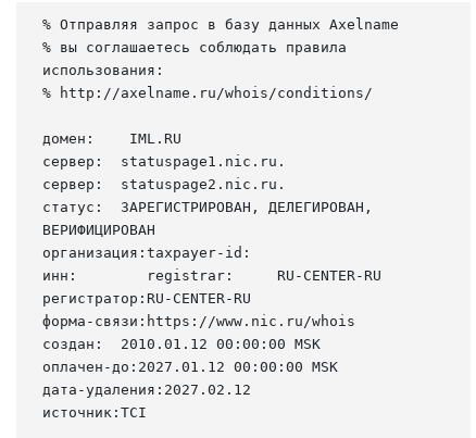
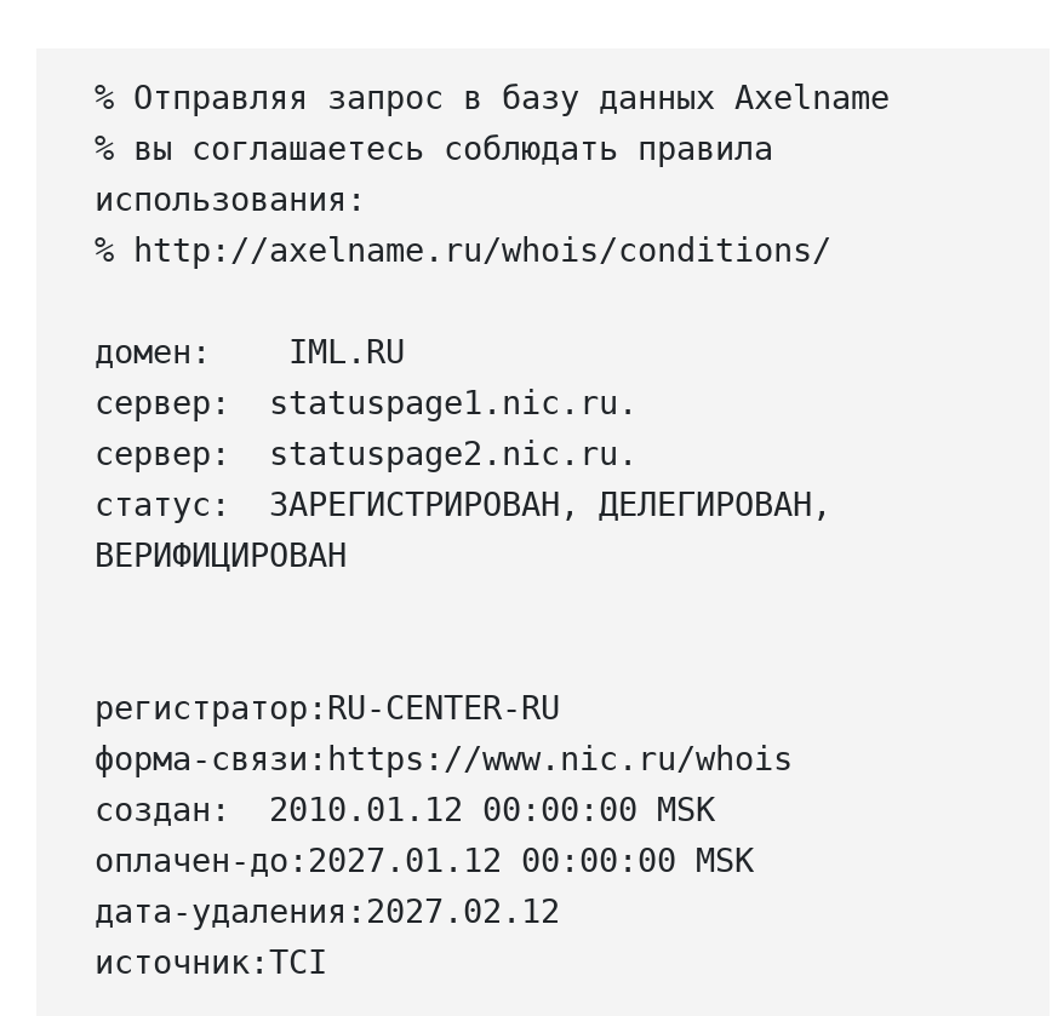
- организация:taxpayer-id:
- инн: registrar: RU-CENTER-RU
